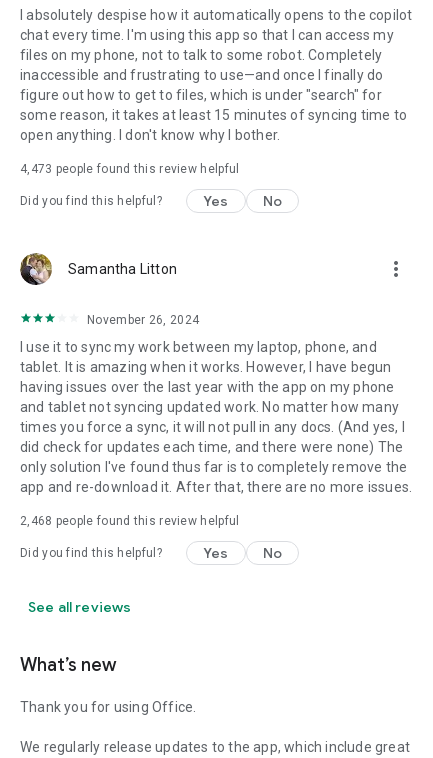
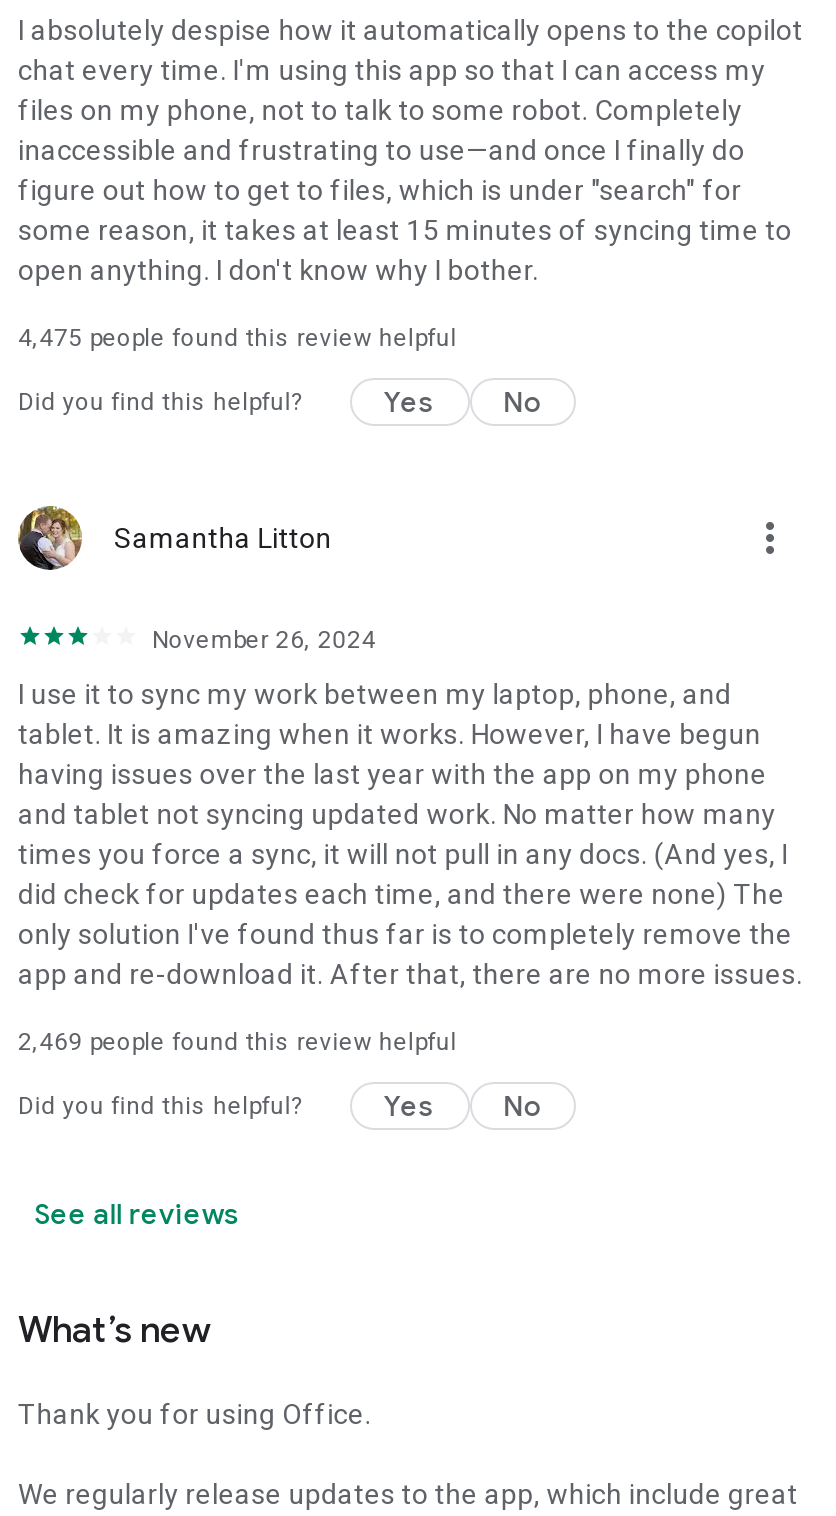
- 4,473 people found this review helpful
+ 4,475 people found this review helpful

- 2,468 people found this review helpful
+ 2,469 people found this review helpful
